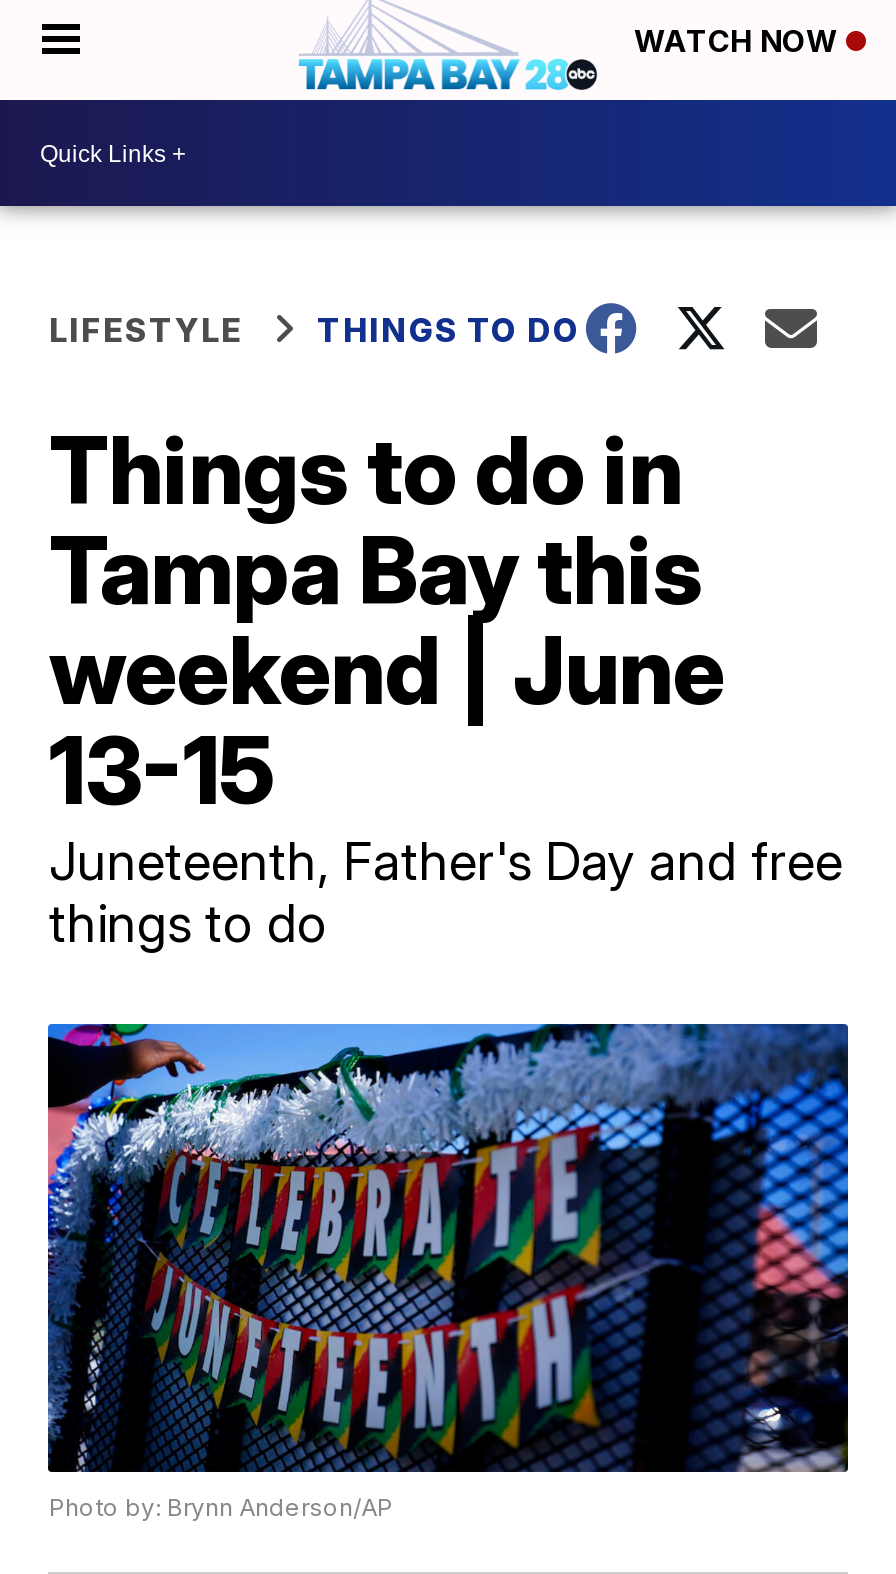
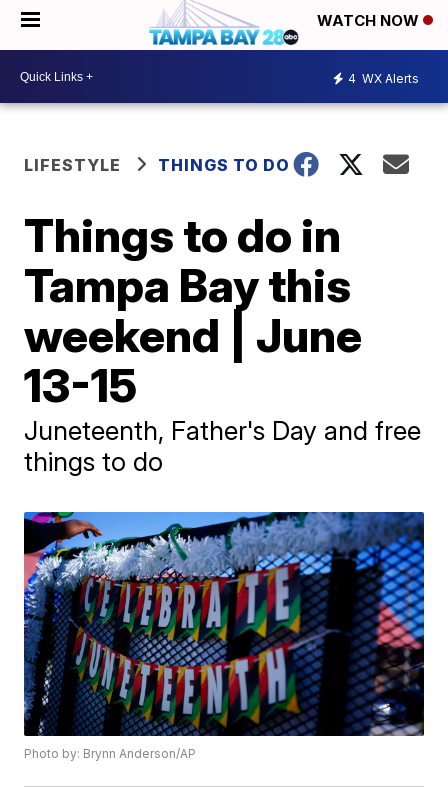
+ 4 WX Alerts
